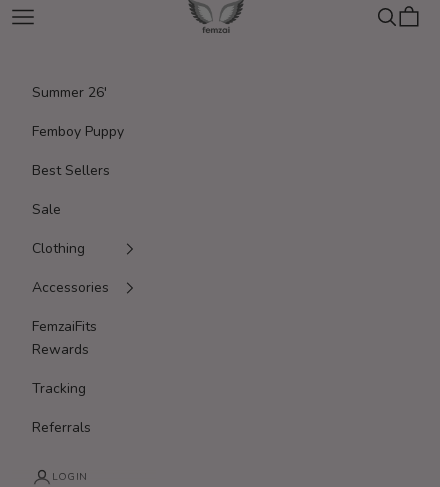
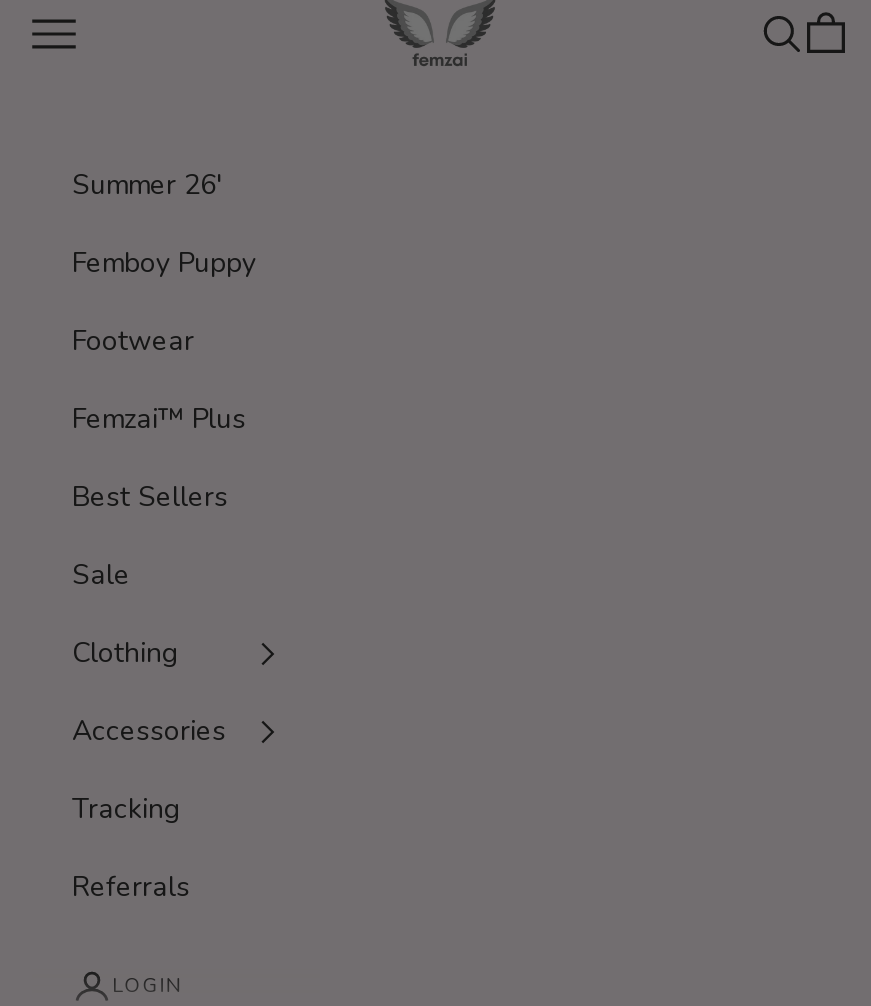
+ Footwear
+ Femzai™ Plus

moved down: Best Sellers | Sale | Clothing | Accessories

- FemzaiFits
- Rewards
